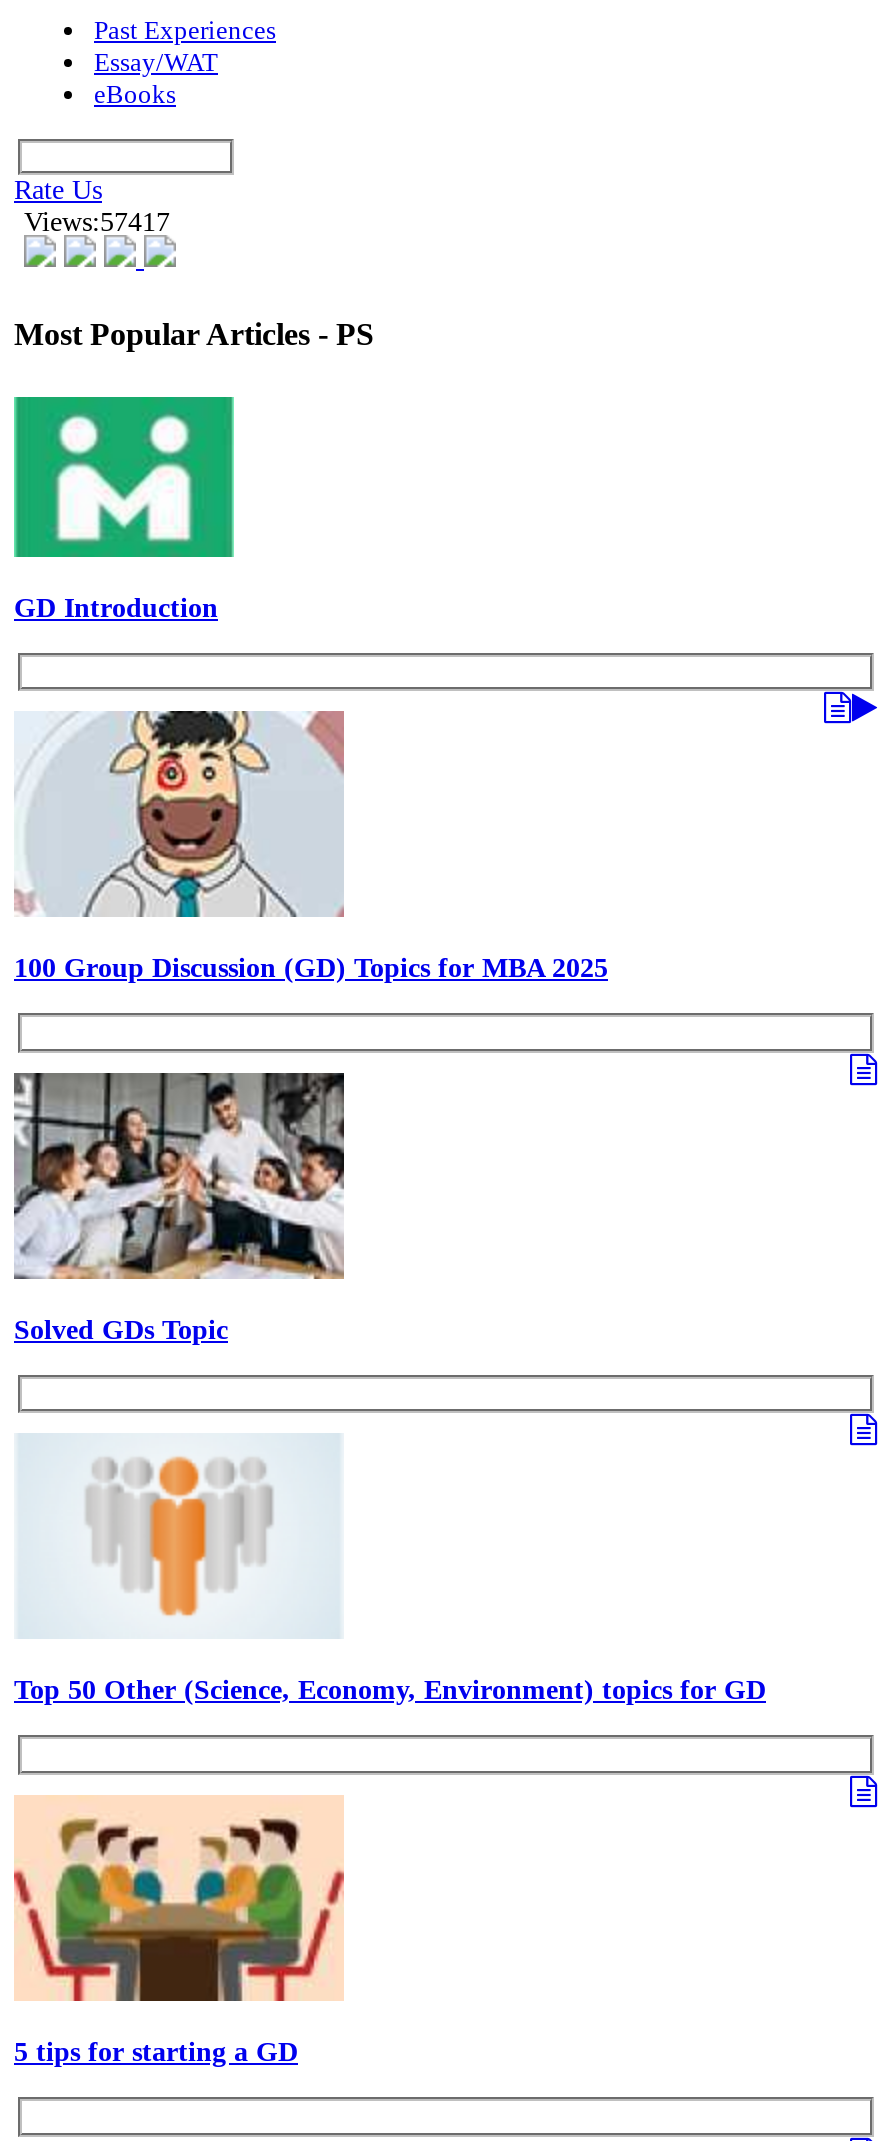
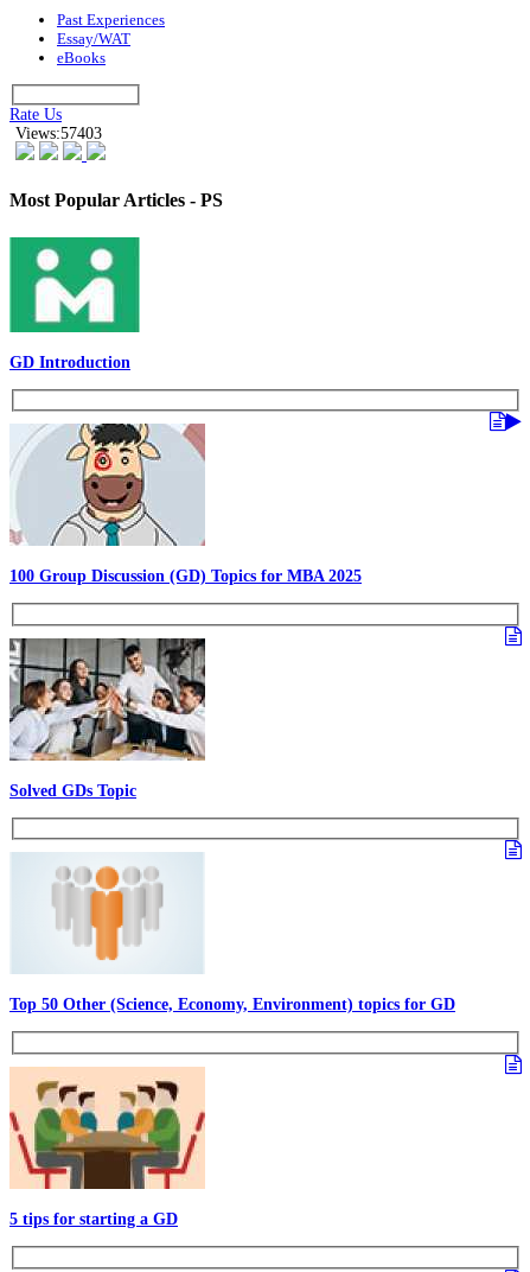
- Views:57417
+ Views:57403
